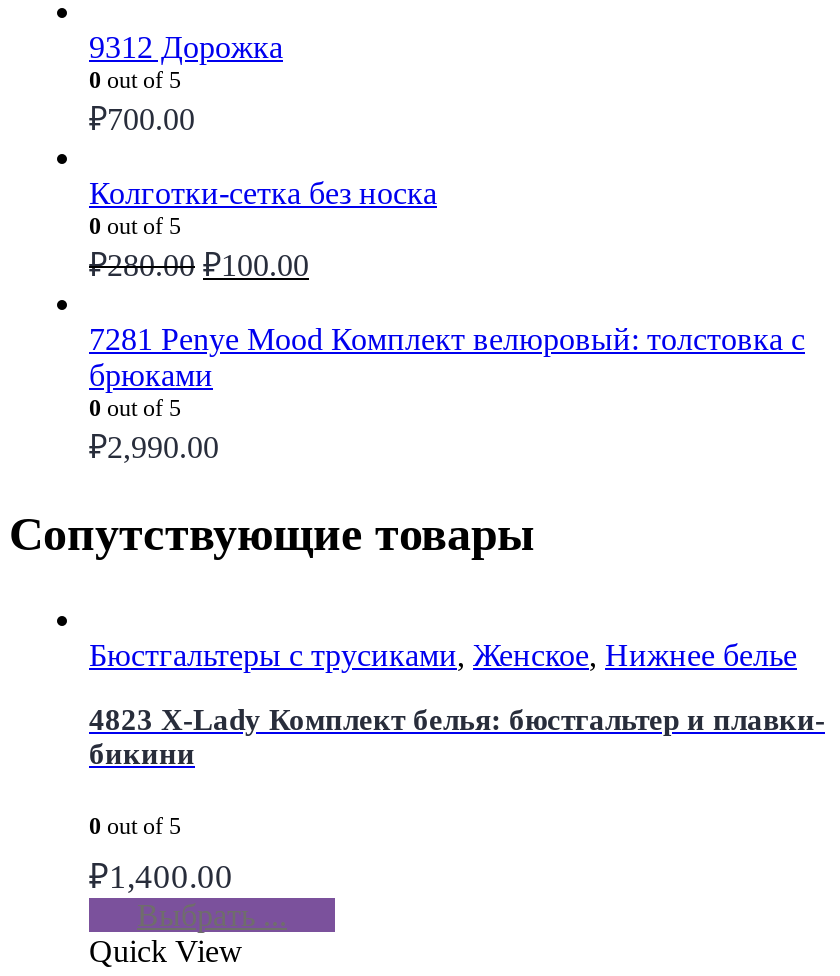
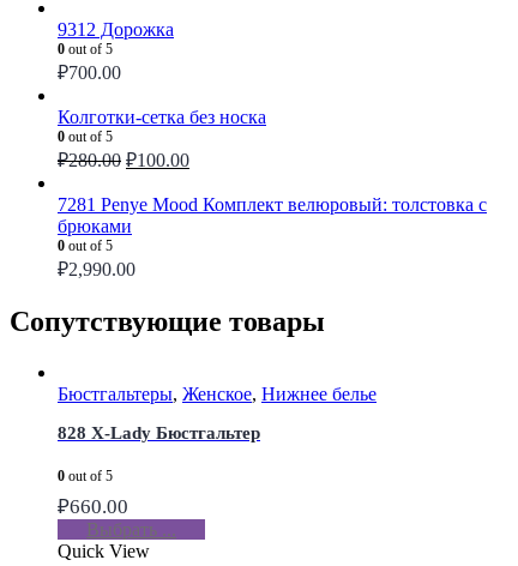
- Бюстгальтеры с трусиками, Женское, Нижнее белье
+ Бюстгальтеры, Женское, Нижнее белье

- 4823 X-Lady Комплект белья: бюстгальтер и плавки-
- бикини
+ 828 X-Lady Бюстгальтер

- ₽1,400.00
+ ₽660.00
